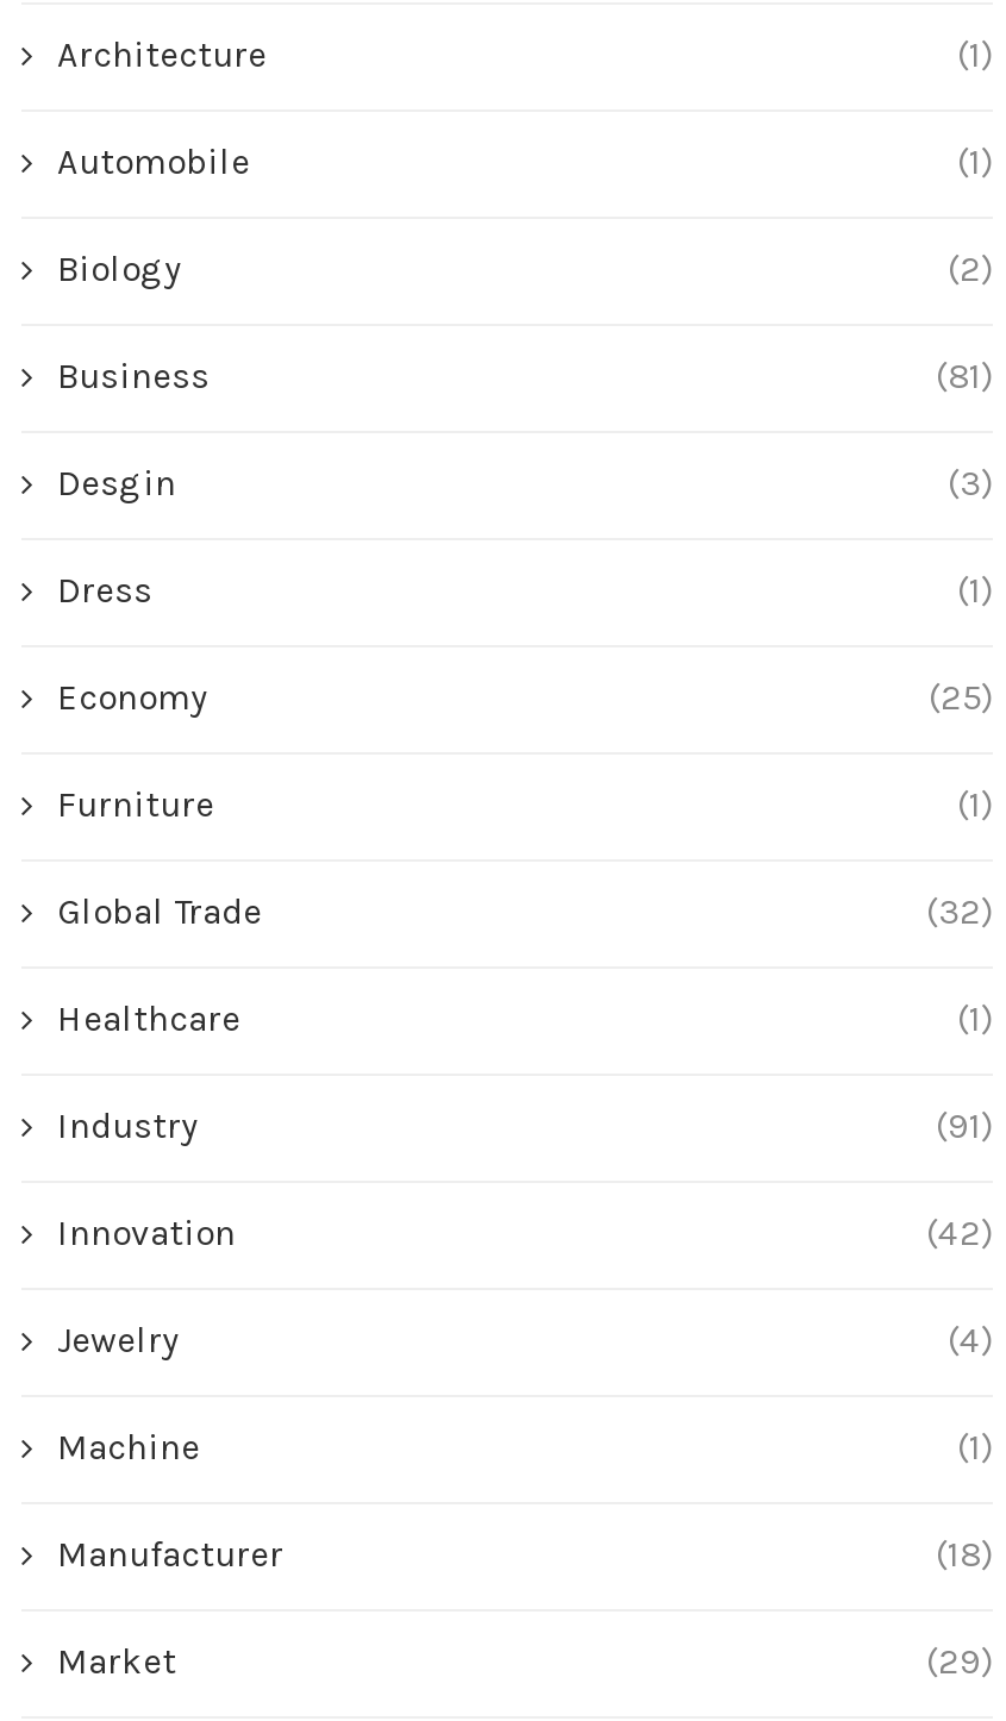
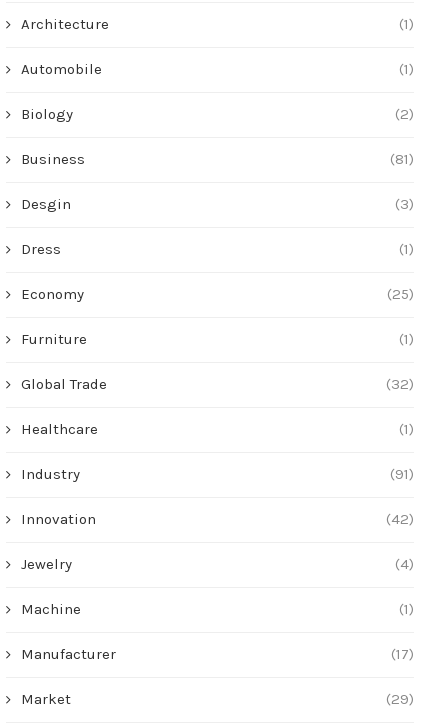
- (18)
+ (17)
